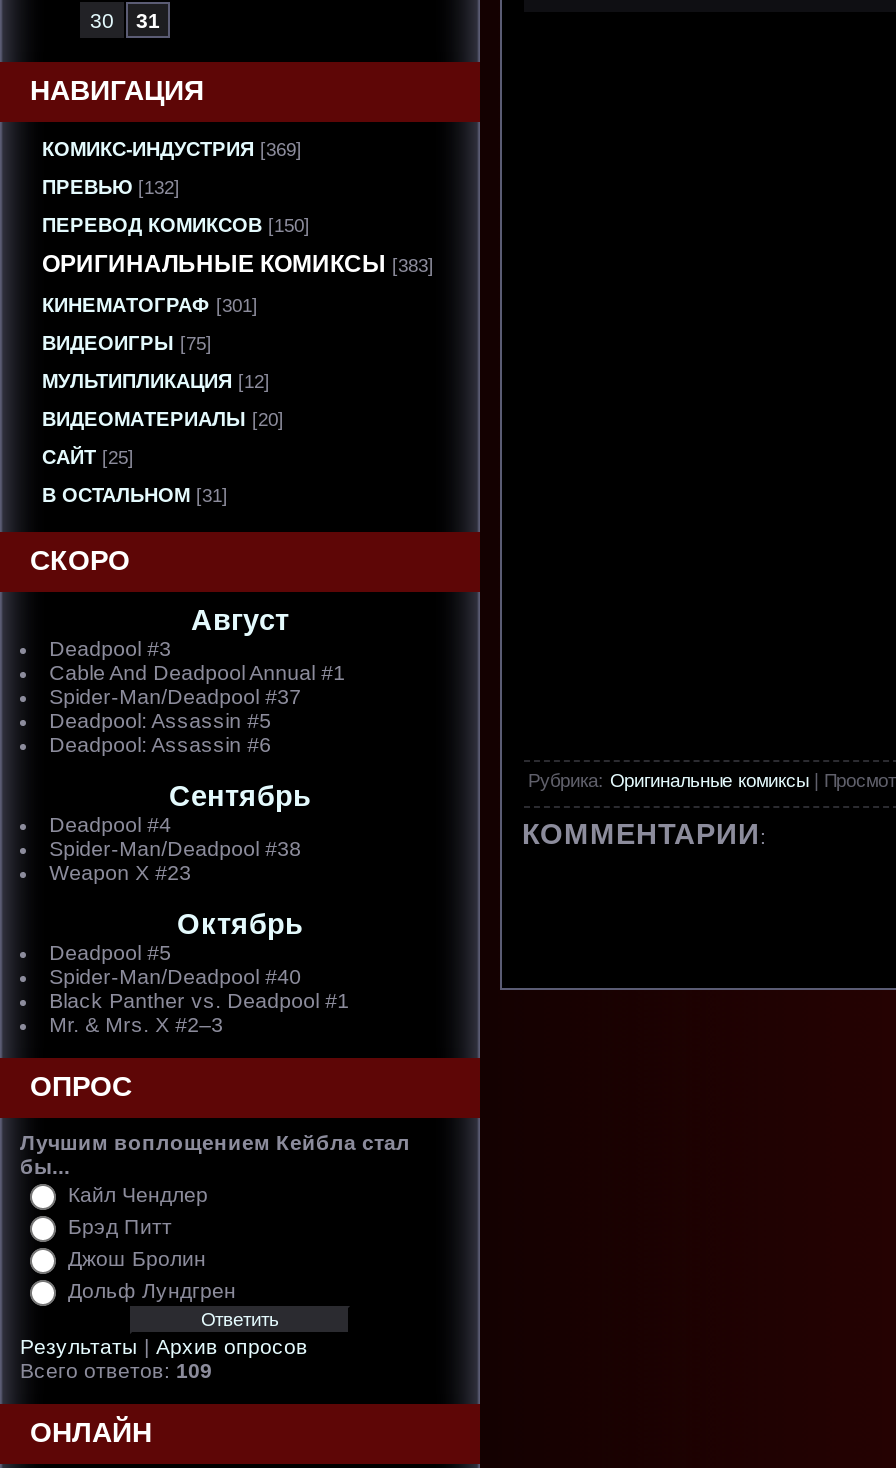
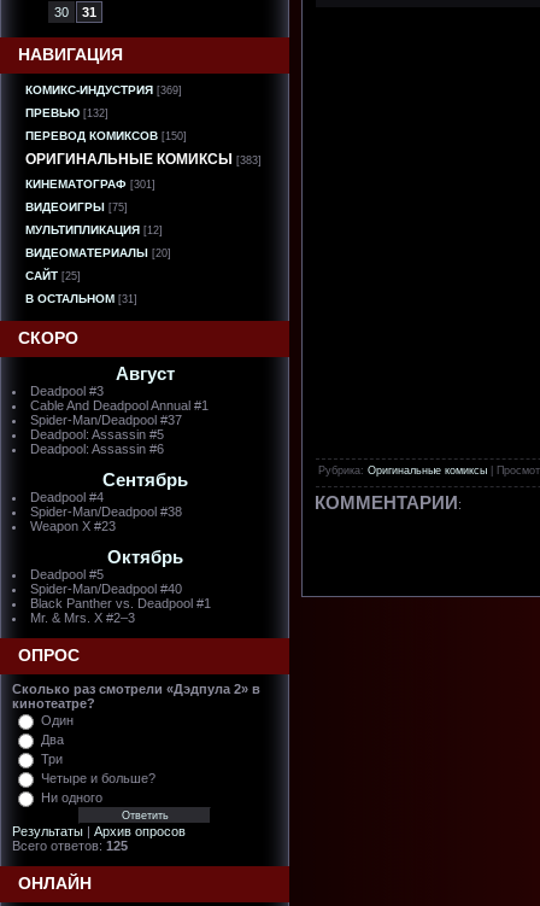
- Лучшим воплощением Кейбла стал
- бы...
- Кайл Чендлер
- Брэд Питт
- Джош Бролин
- Дольф Лундгрен
+ Сколько раз смотрели «Дэдпула 2» в
+ кинотеатре?
+ Один
+ Два
+ Три
+ Четыре и больше?
+ Ни одного

- Всего ответов:109
+ Всего ответов:125
